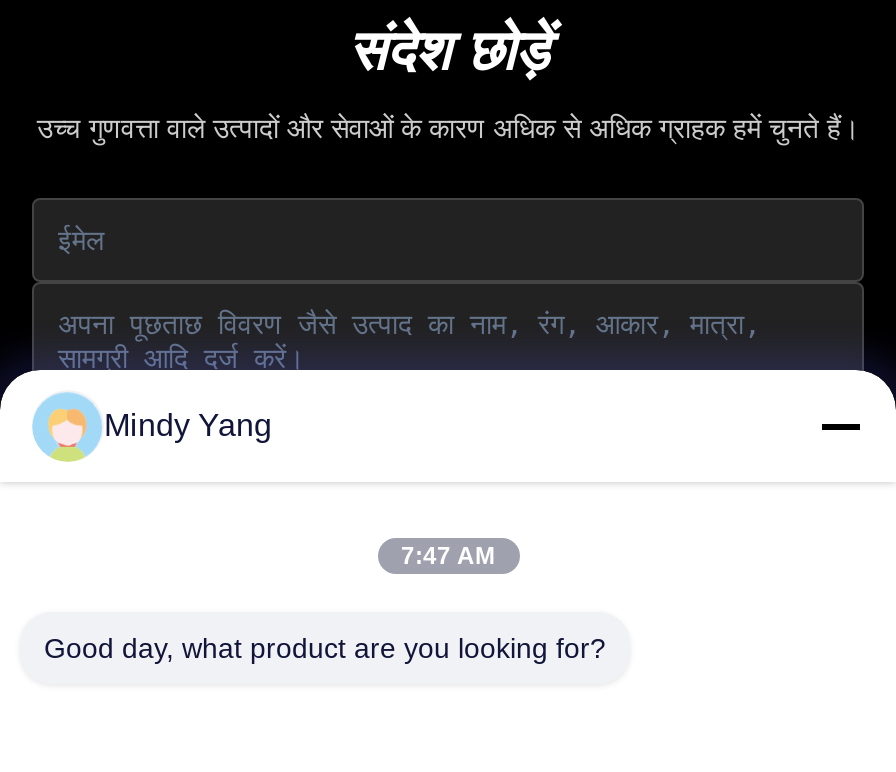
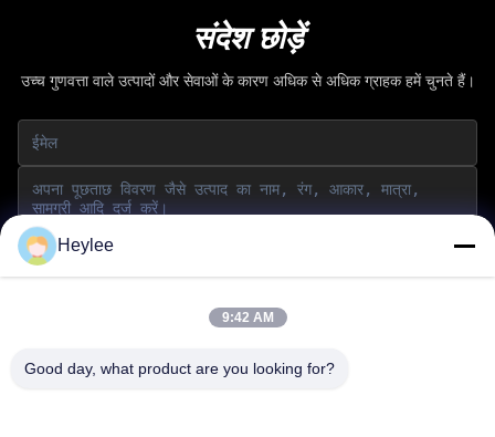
- Mindy Yang
+ Heylee

- 7:47 AM
+ 9:42 AM
